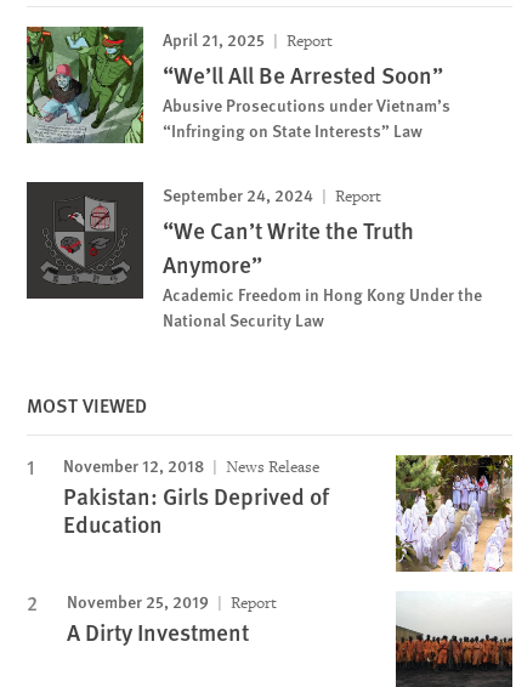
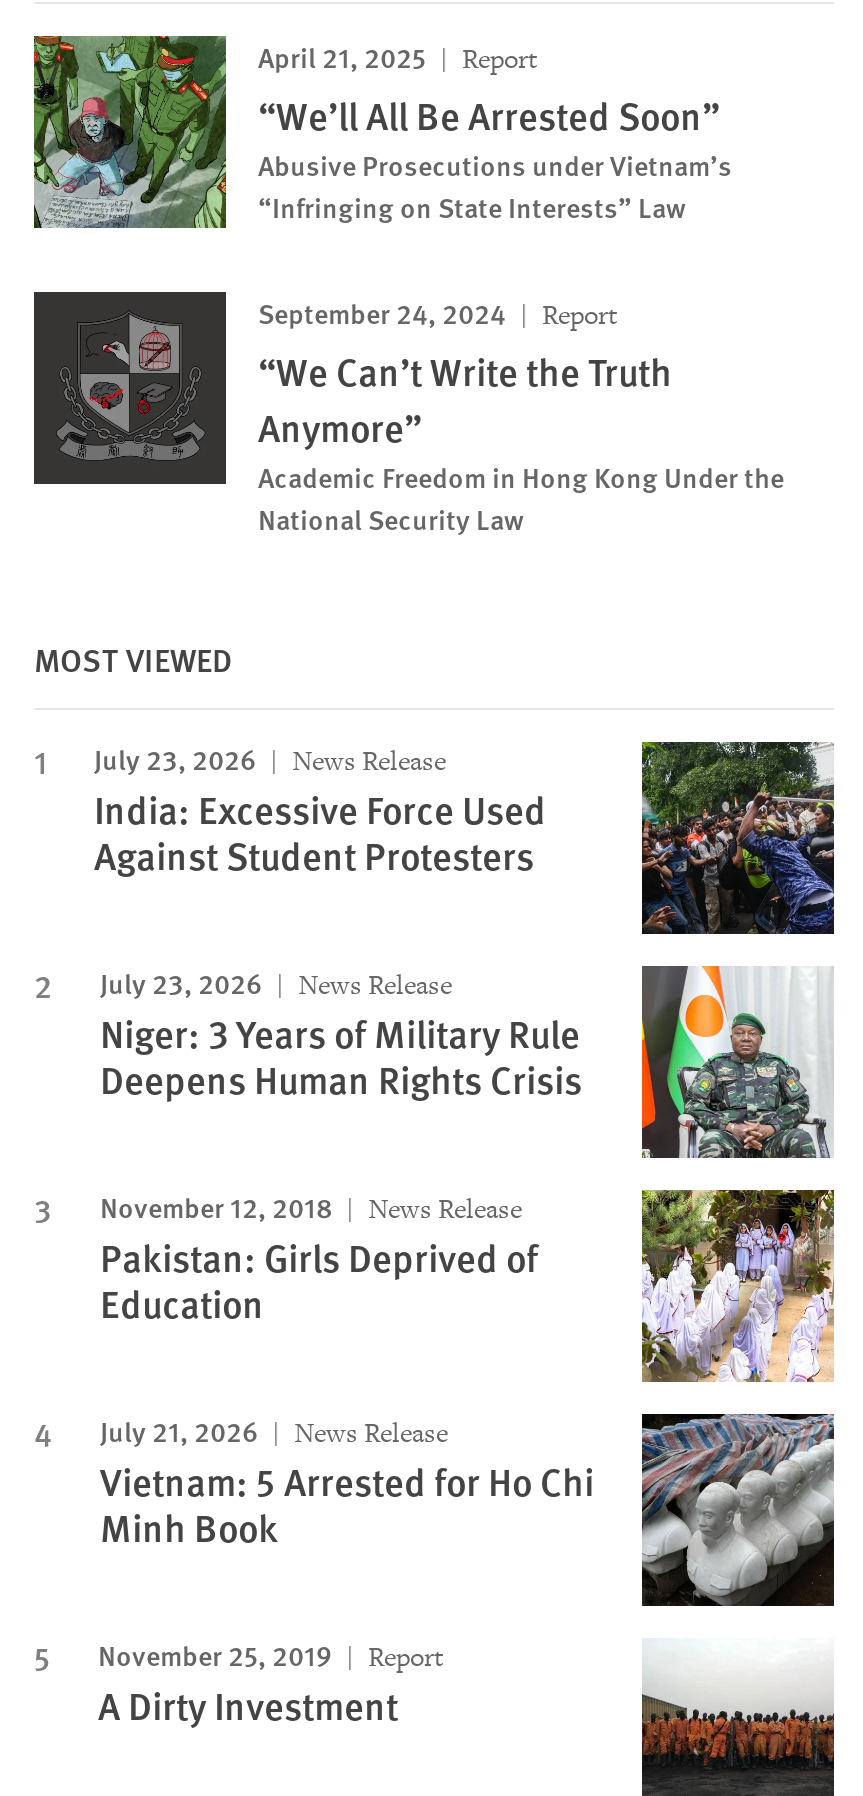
+ [image]
+ July 23, 2026
+ News Release
+ India: Excessive Force Used
+ Against Student Protesters
+ July 23, 2026
+ News Release
+ Niger: 3 Years of Military Rule
+ Deepens Human Rights Crisis

+ [image]

+ [image]
+ July 21, 2026
+ News Release
+ Vietnam: 5 Arrested for Ho Chi
+ Minh Book
